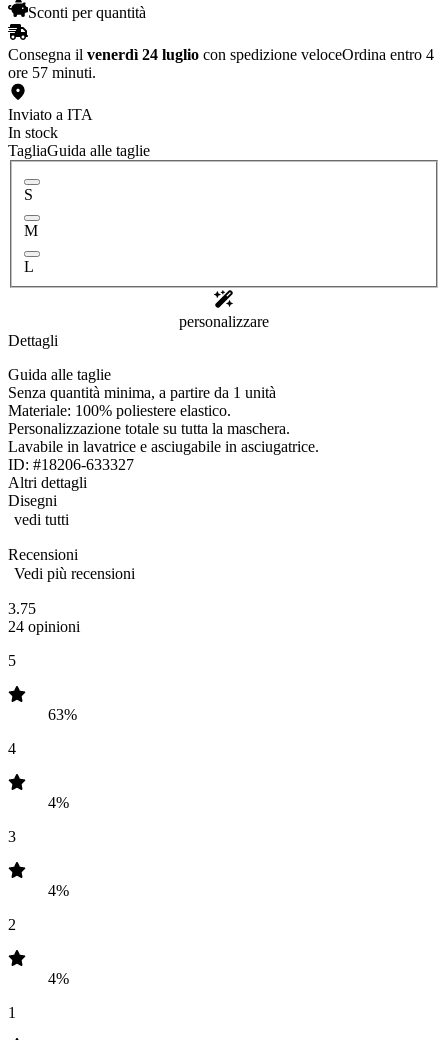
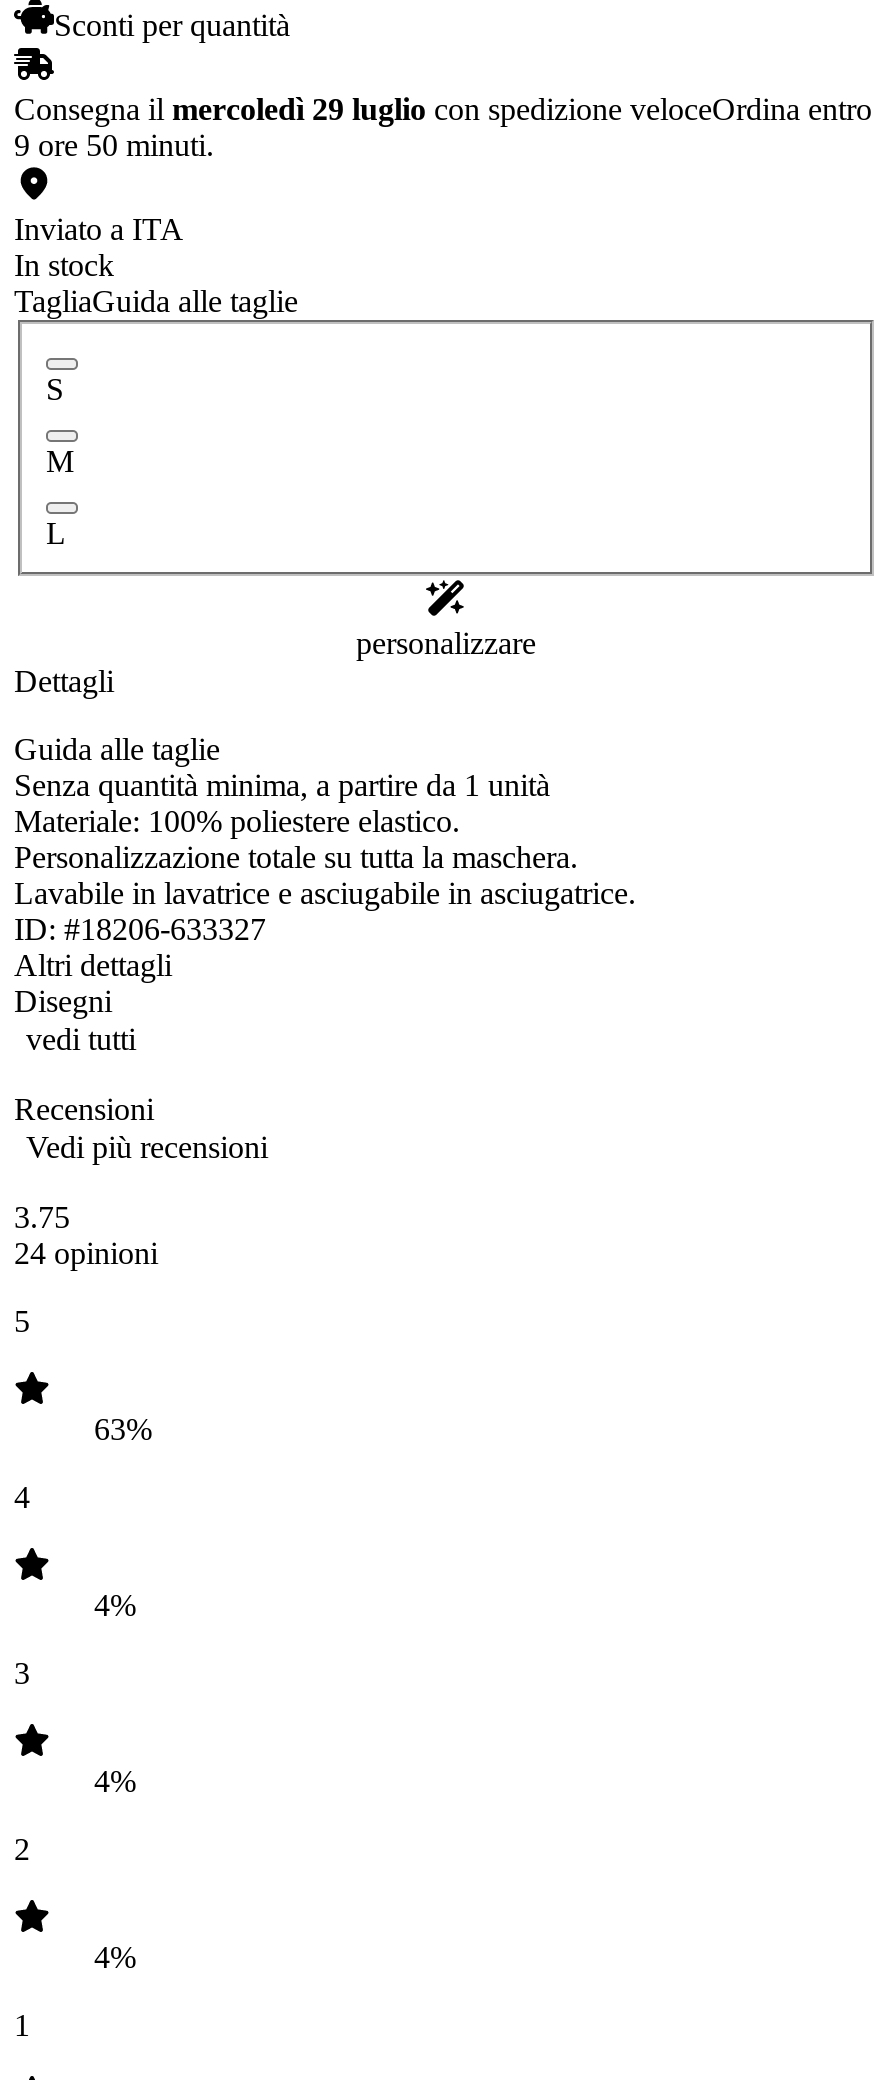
- Consegna il venerdì 24 luglio con spedizione veloceOrdina entro 4
- ore 57 minuti.
+ Consegna il mercoledì 29 luglio con spedizione veloceOrdina entro
+ 9 ore 50 minuti.
